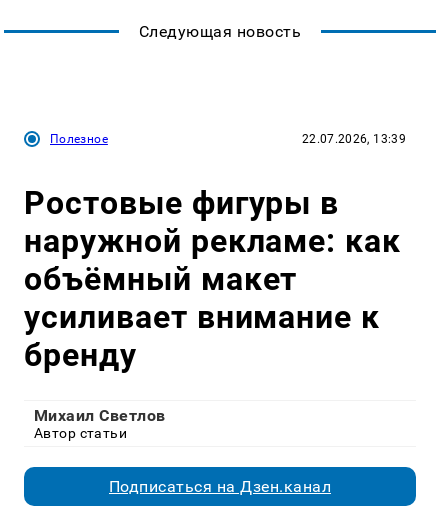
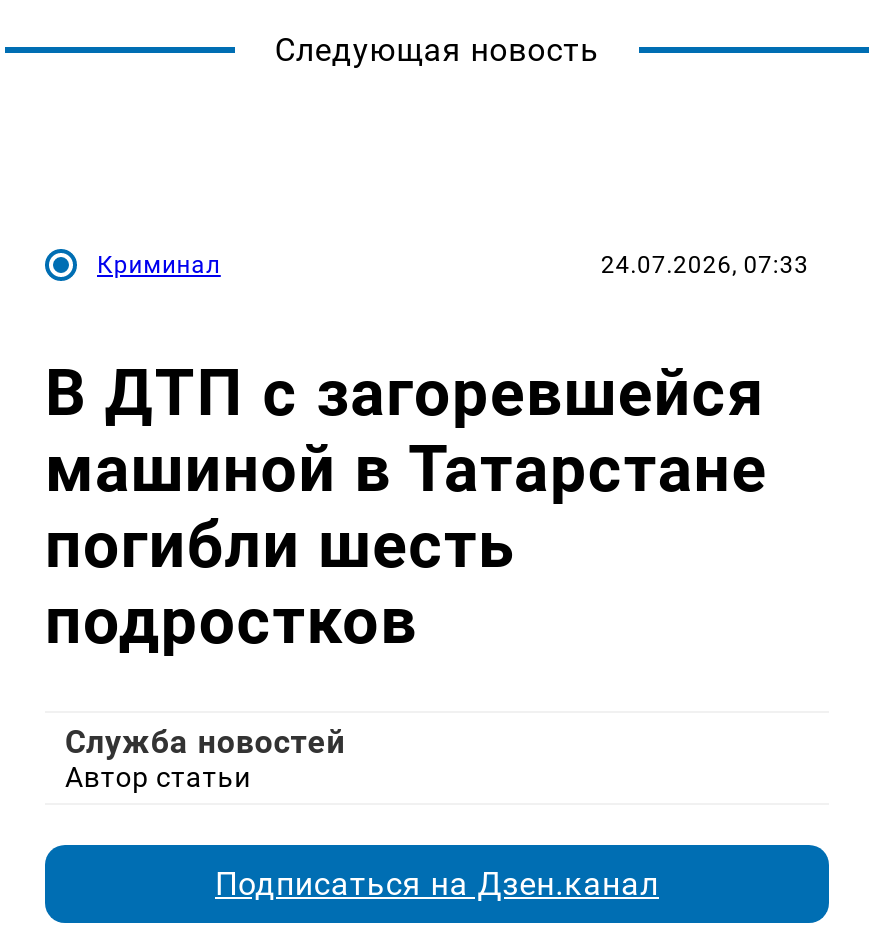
- Полезное
- 22.07.2026, 13:39
+ Криминал
+ 24.07.2026, 07:33

- Ростовые фигуры в
- наружной рекламе: как
- объёмный макет
- усиливает внимание к
- бренду
+ В ДТП с загоревшейся
+ машиной в Татарстане
+ погибли шесть
+ подростков

- Михаил Светлов
+ Служба новостей
